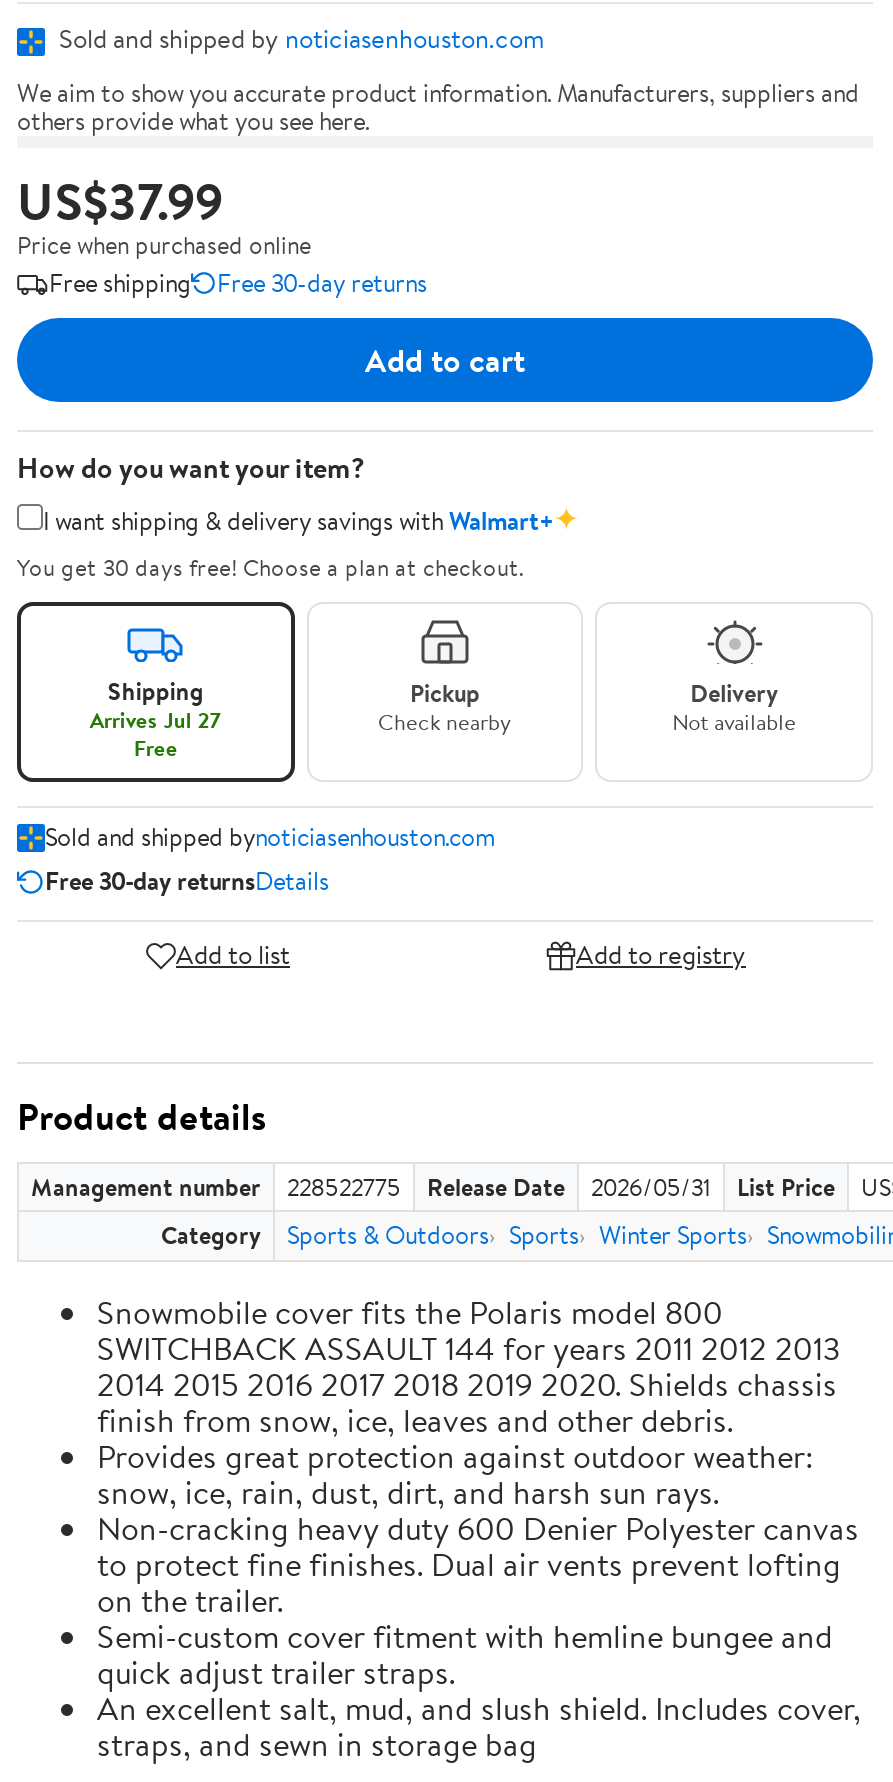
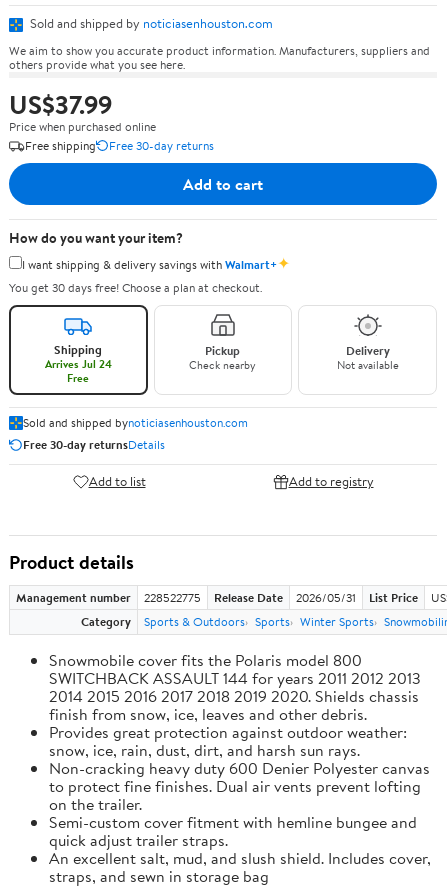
- Arrives Jul 27
+ Arrives Jul 24
